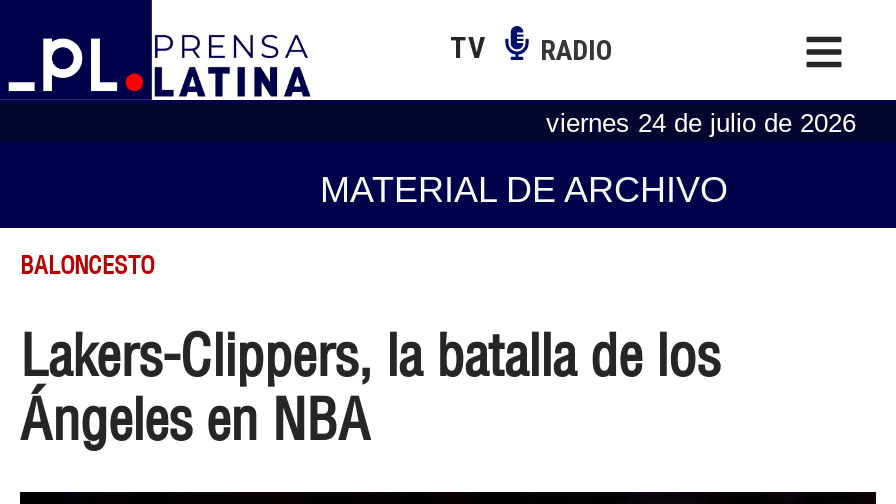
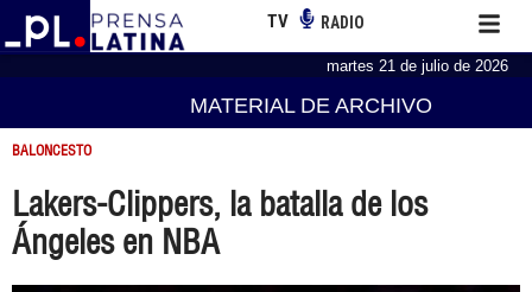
- viernes 24 de julio de 2026
+ martes 21 de julio de 2026
